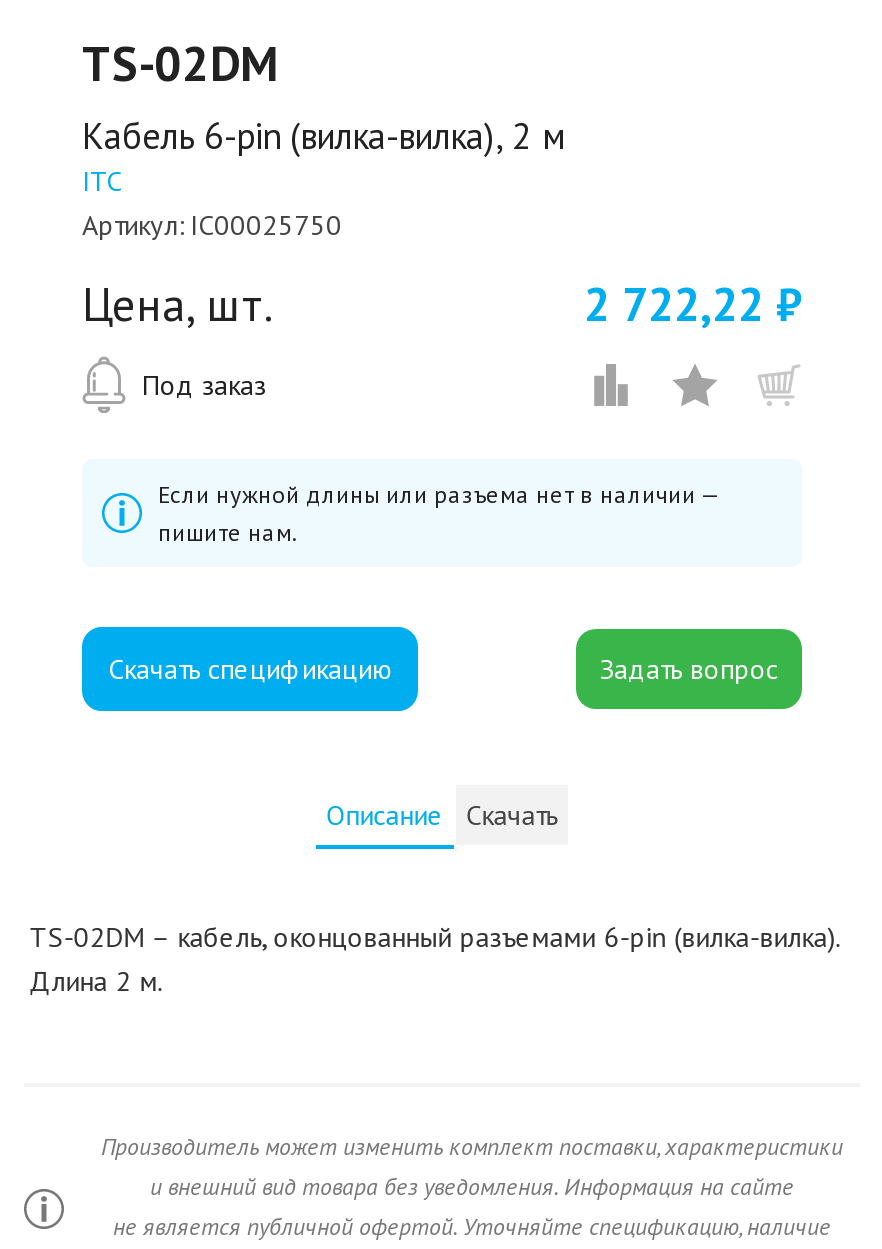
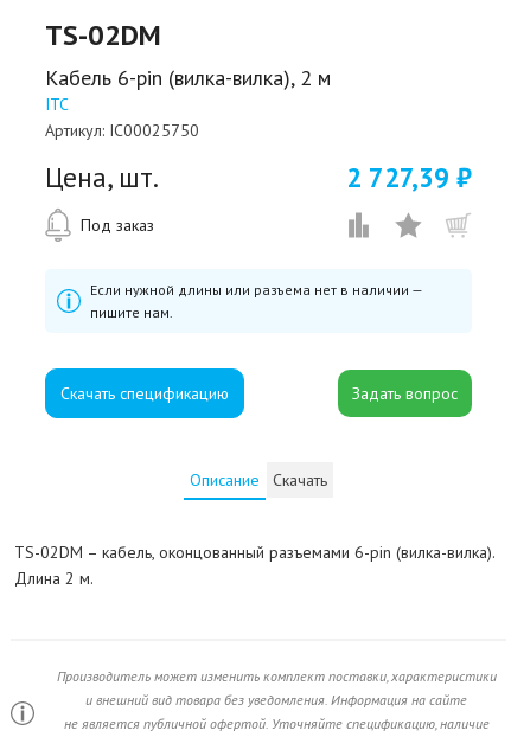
- 2 722,22 ₽
+ 2 727,39 ₽
